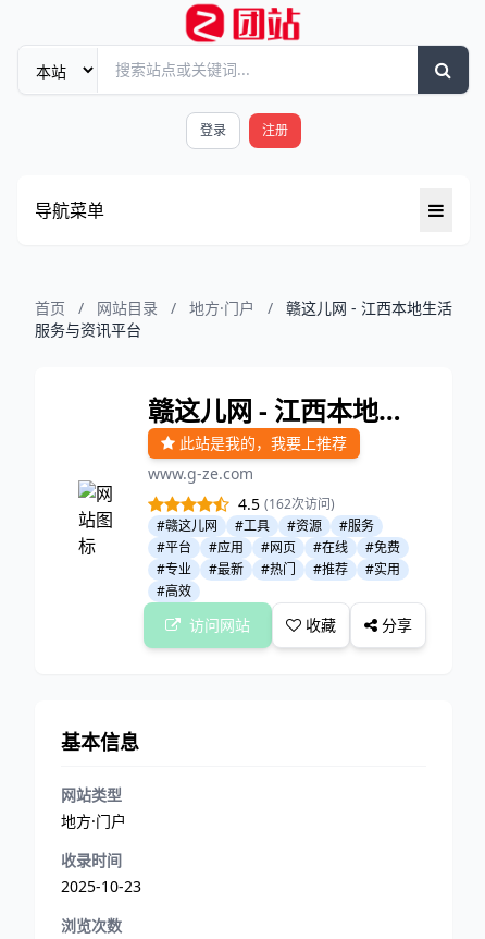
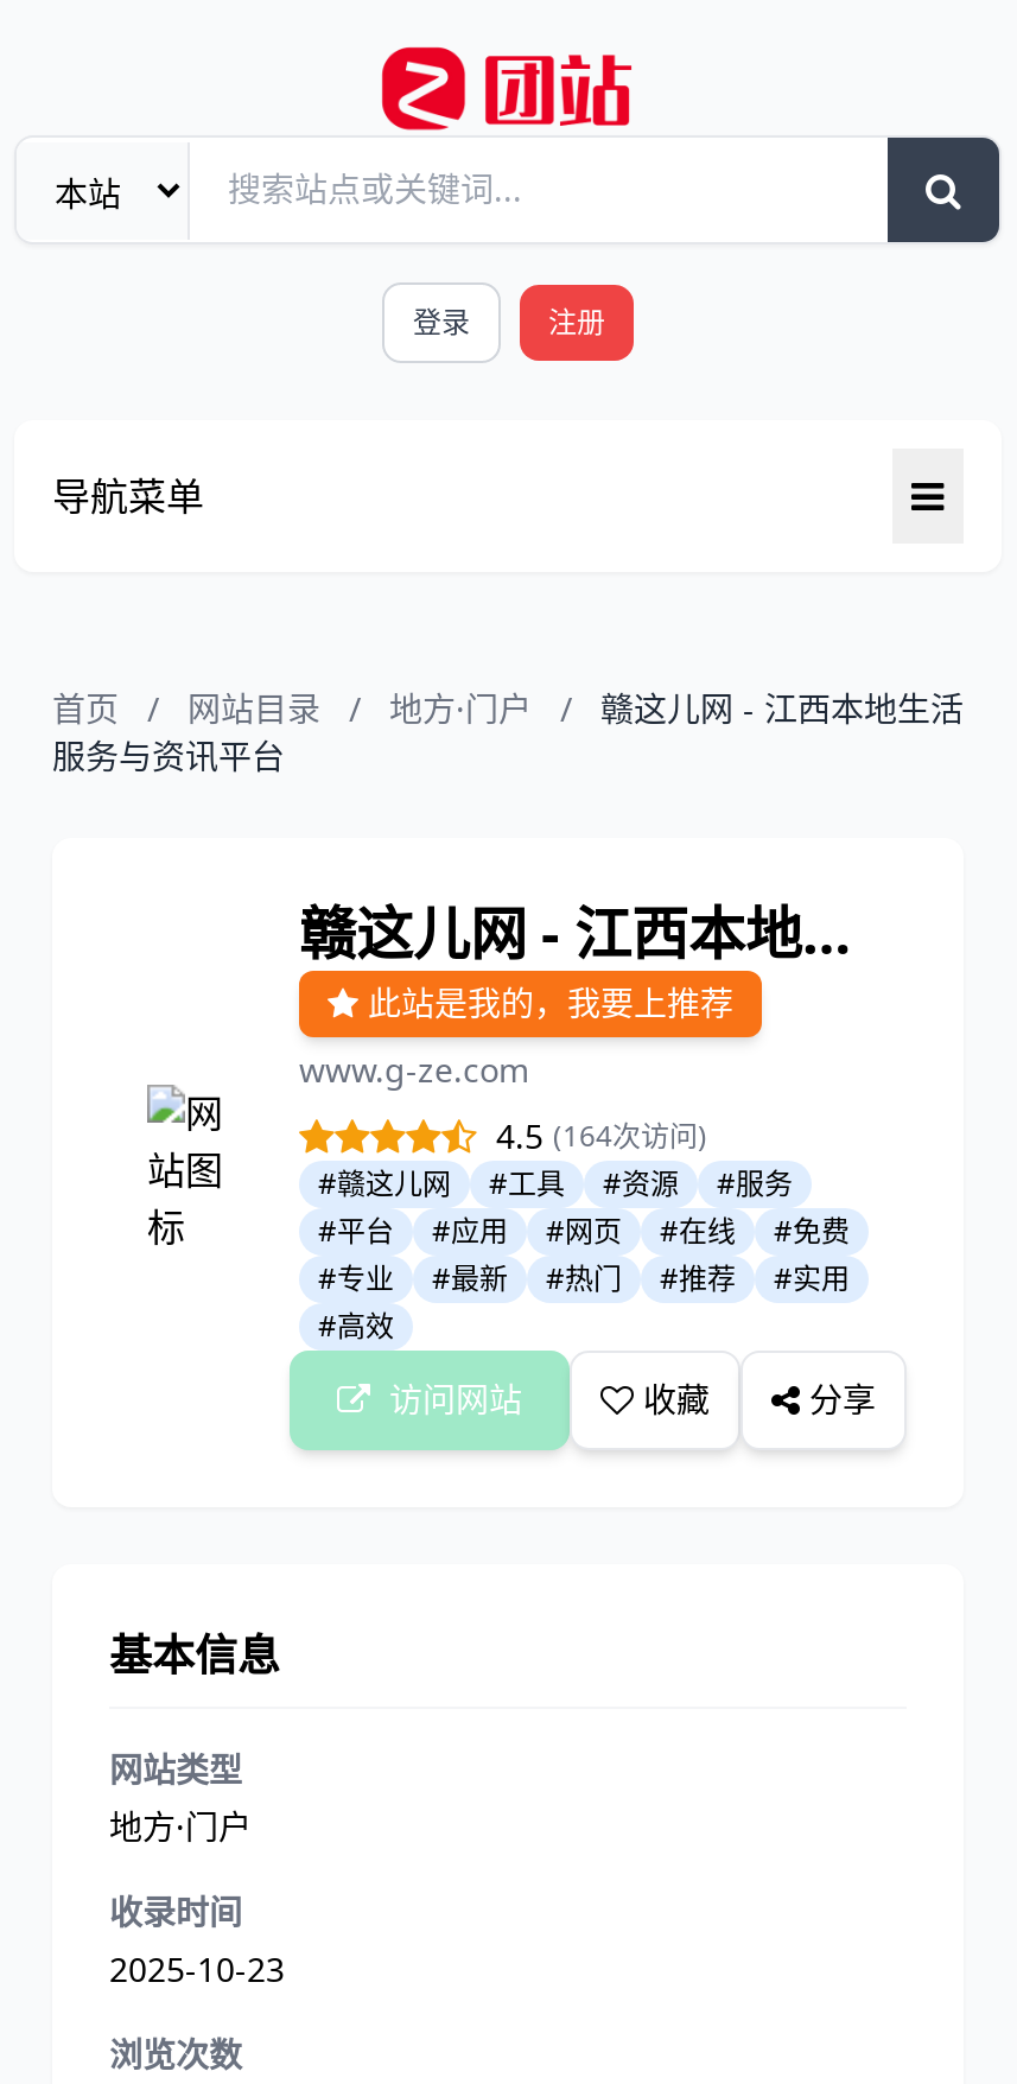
- 4.5 (162次访问)
+ 4.5 (164次访问)
